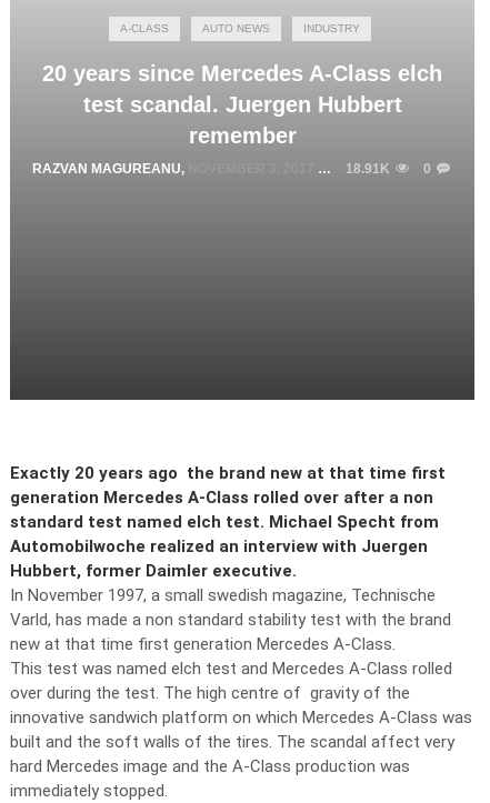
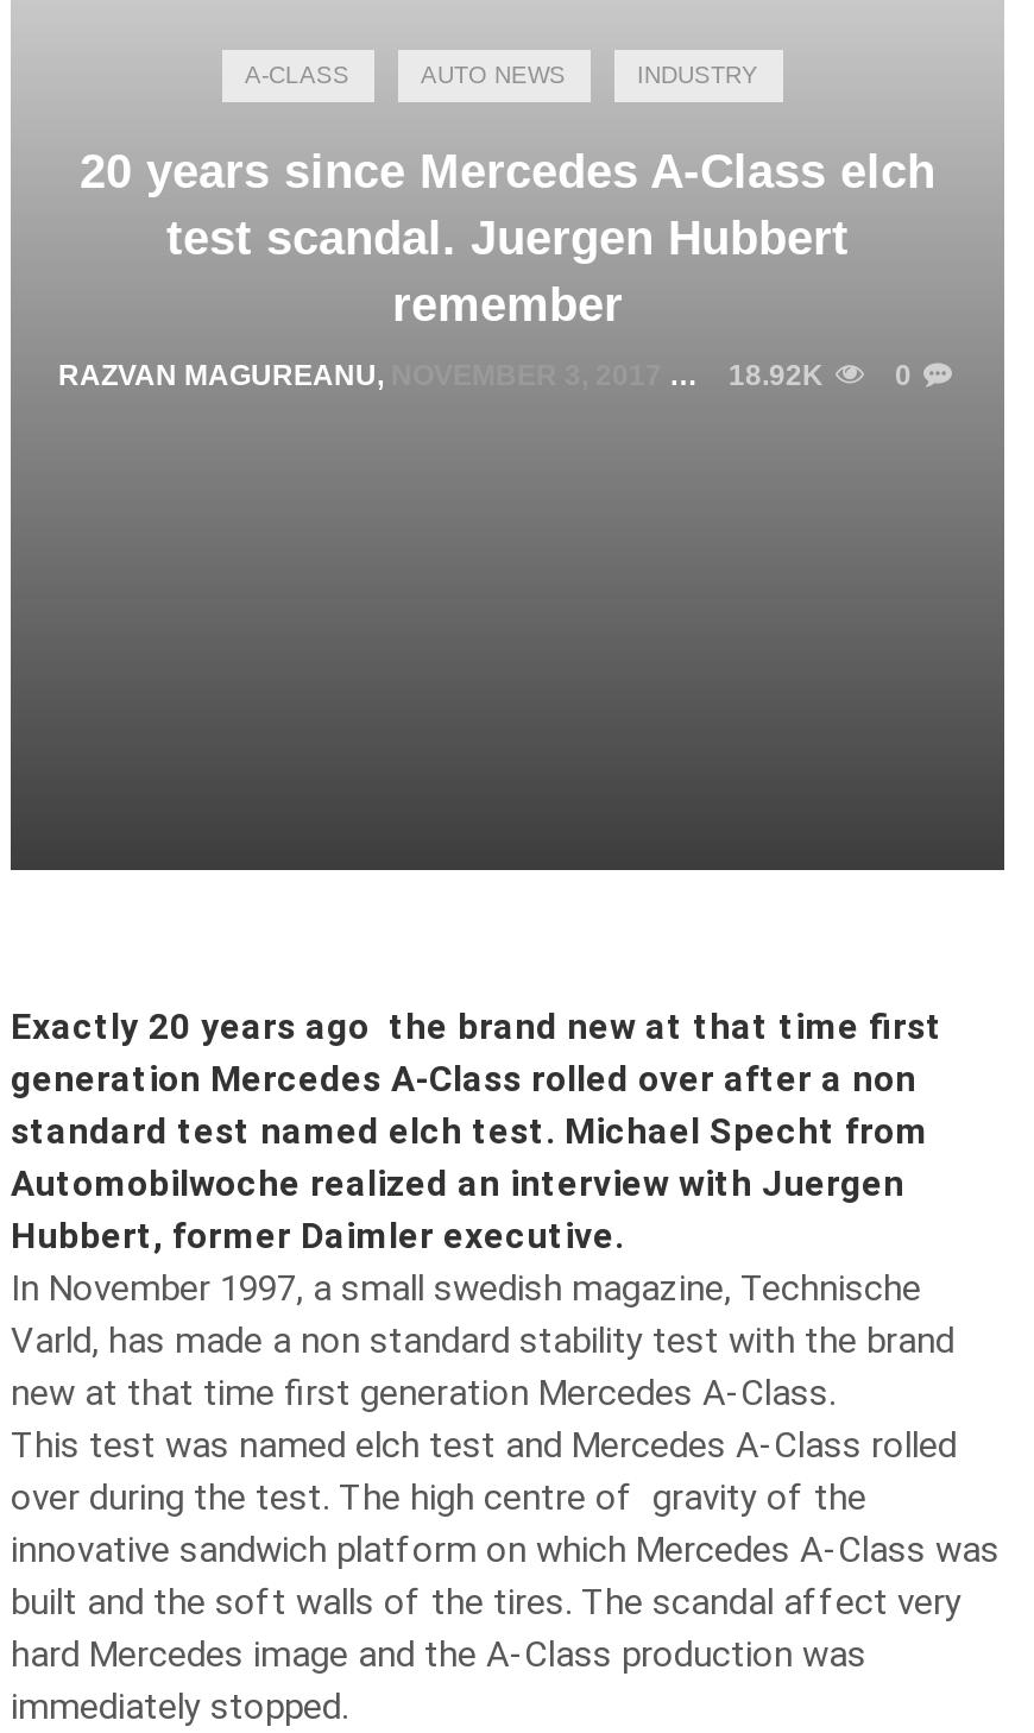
- 18.91K
+ 18.92K
